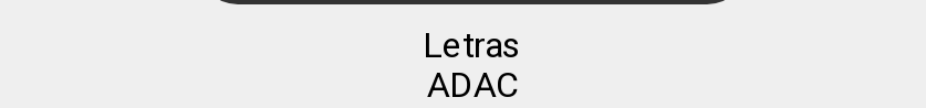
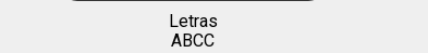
- ADAC
+ ABCC
